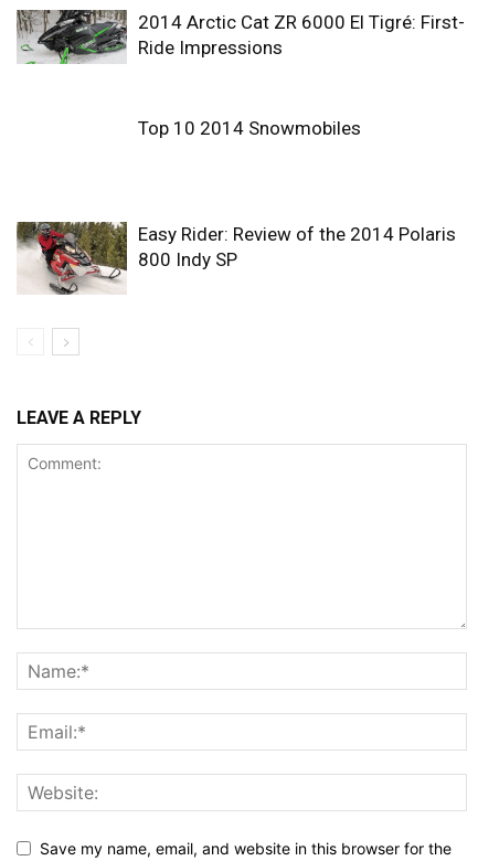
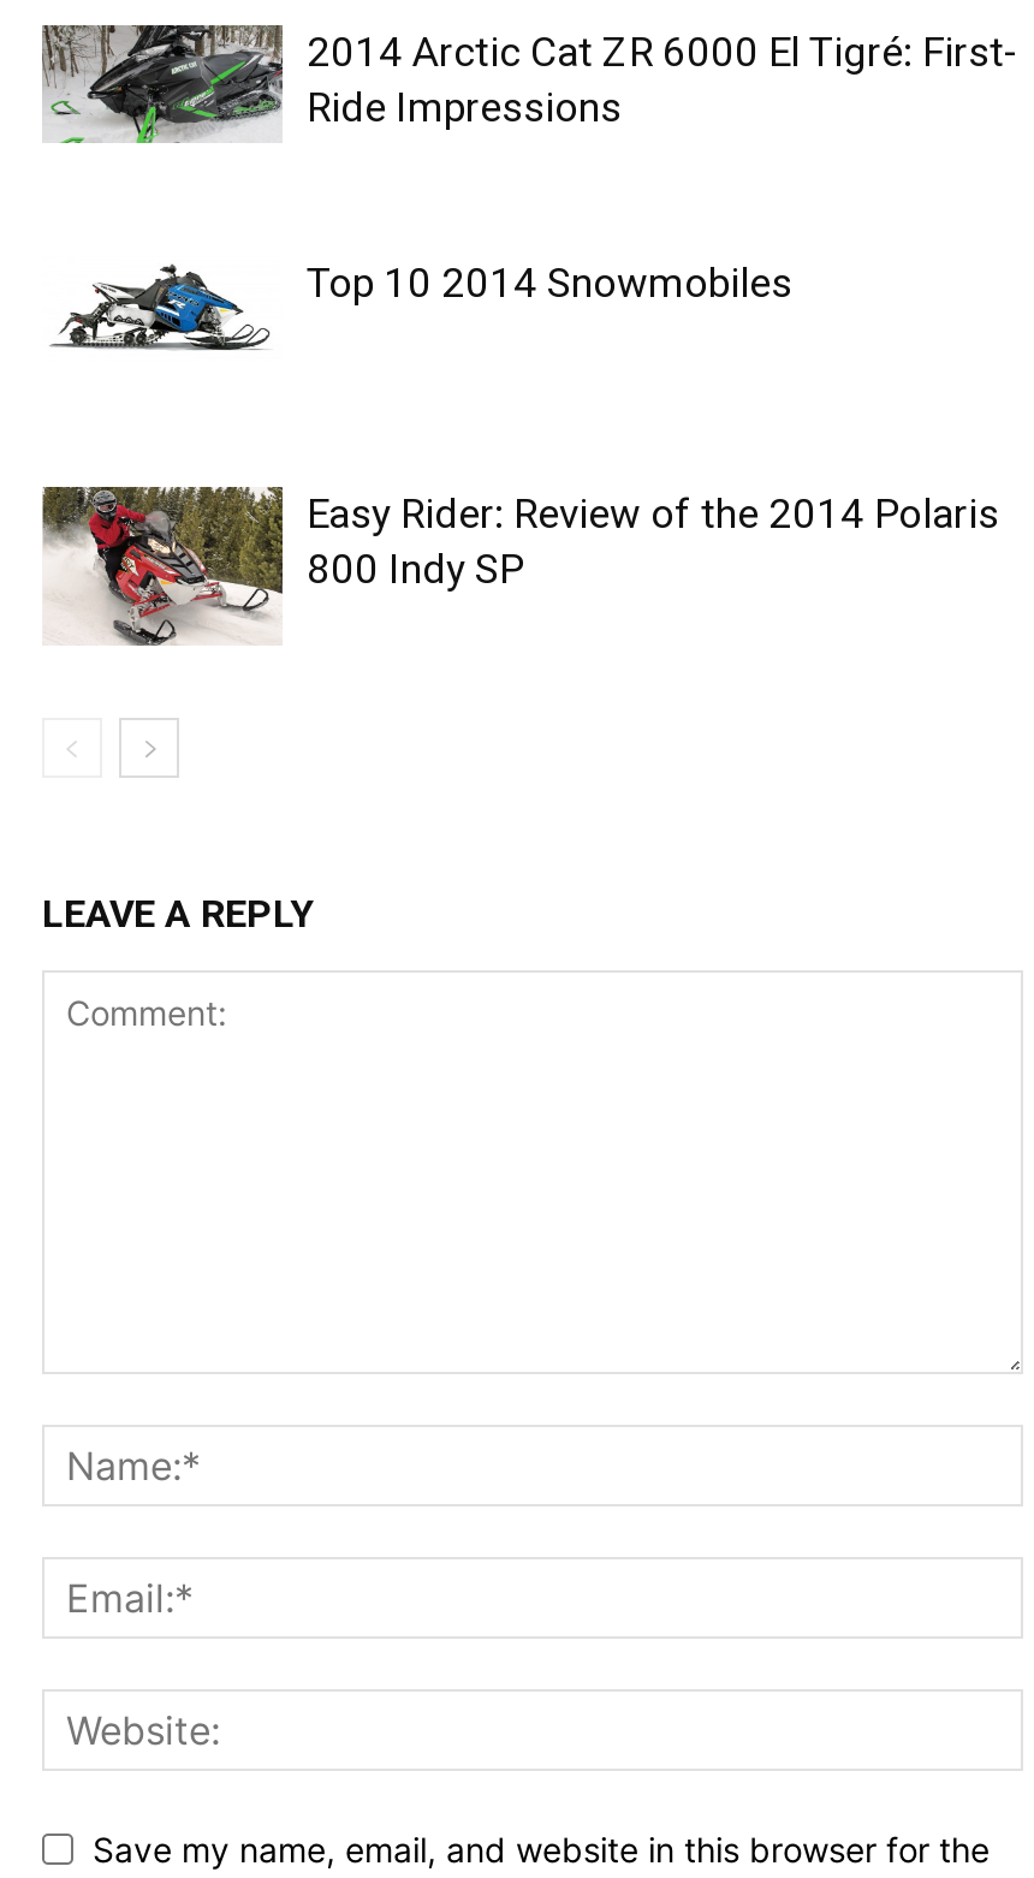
+ [image]
